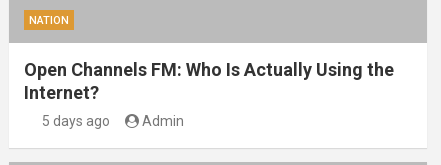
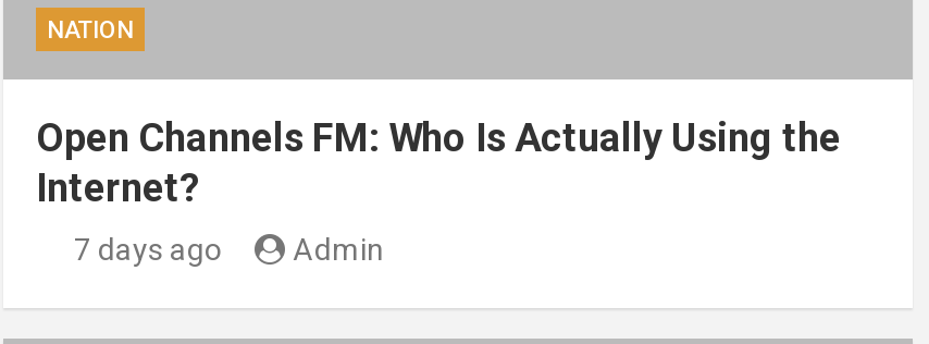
- 5 days ago
+ 7 days ago
